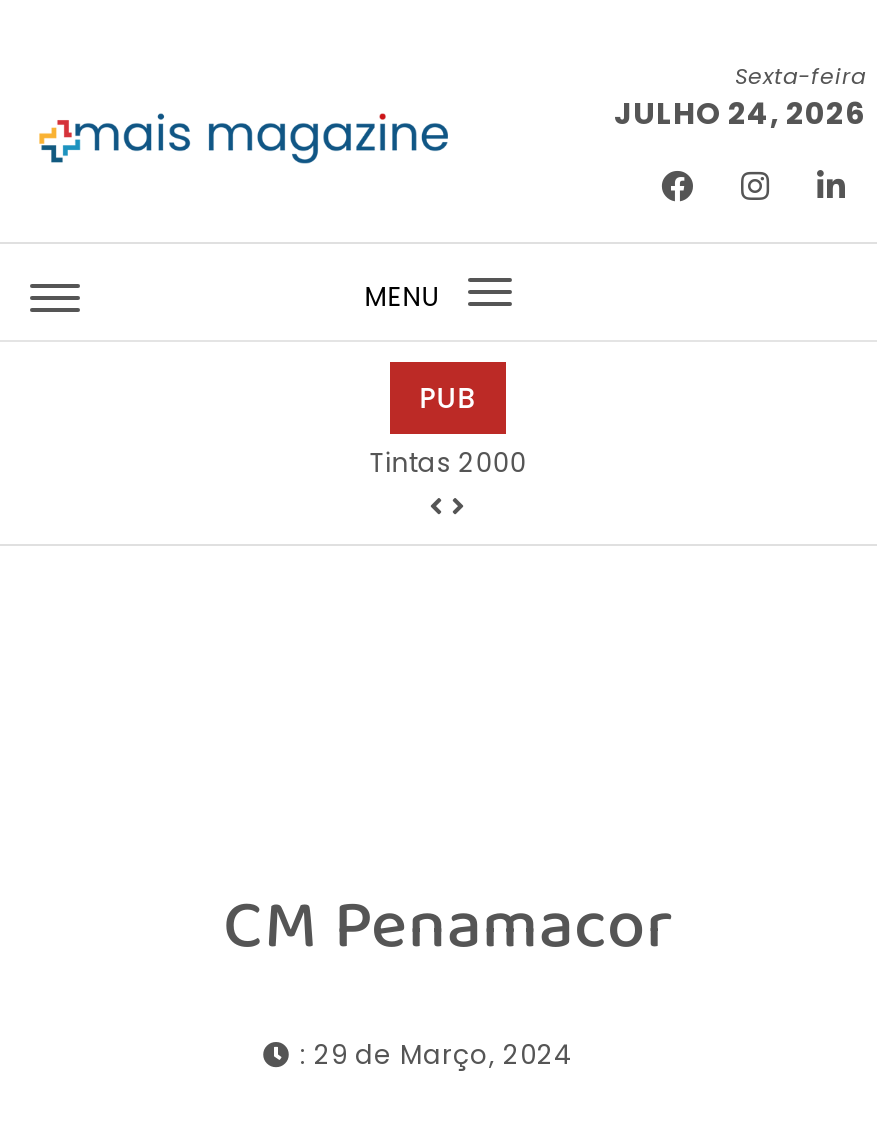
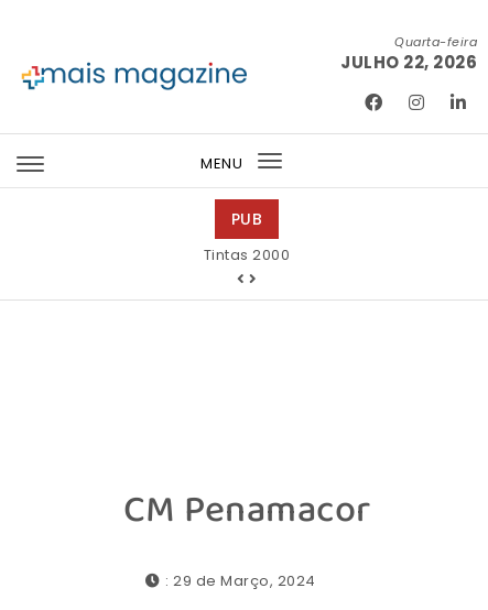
- Sexta-feira
- JULHO 24, 2026
+ Quarta-feira
+ JULHO 22, 2026
